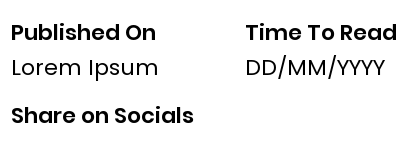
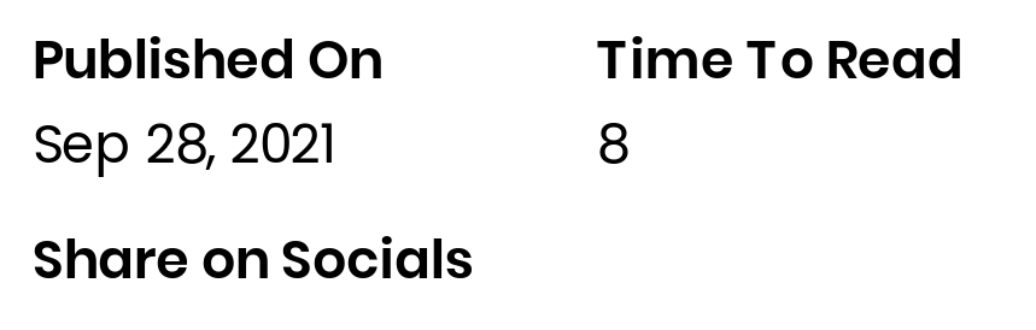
- Lorem Ipsum
- DD/MM/YYYY
+ Sep 28, 2021
+ 8
